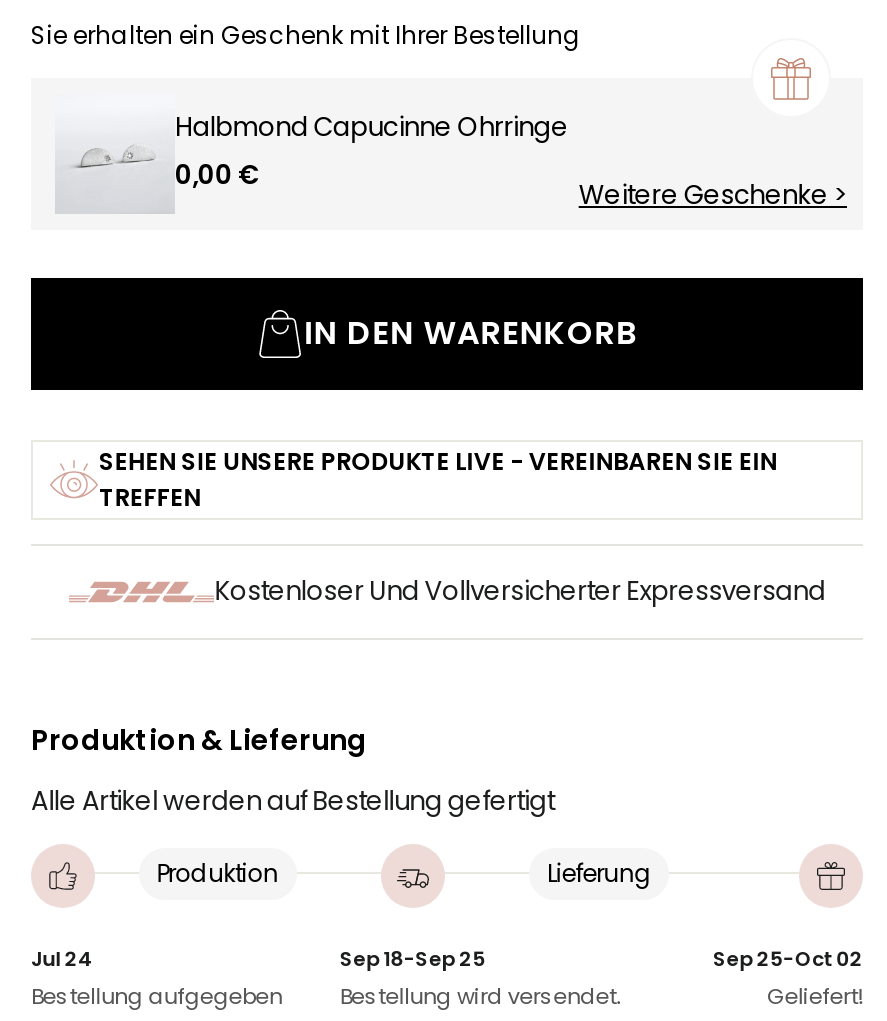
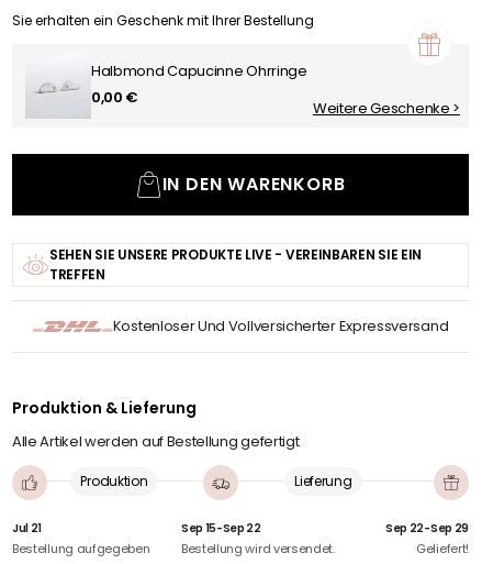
- Jul 24
+ Jul 21

- Sep 18-Sep 25
+ Sep 15-Sep 22

- Sep 25-Oct 02
+ Sep 22-Sep 29
